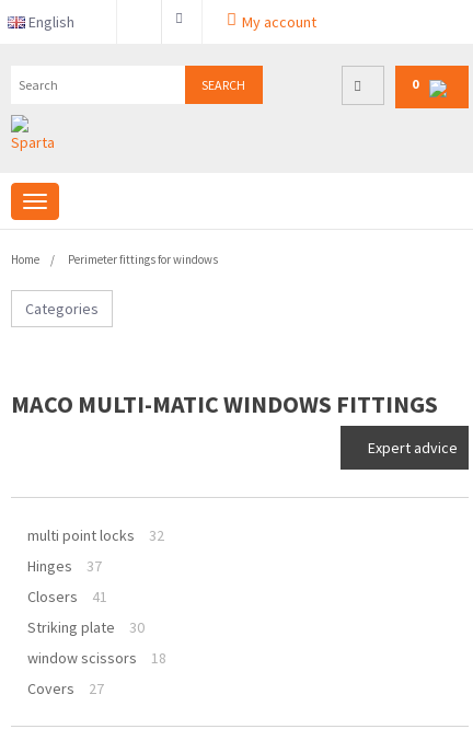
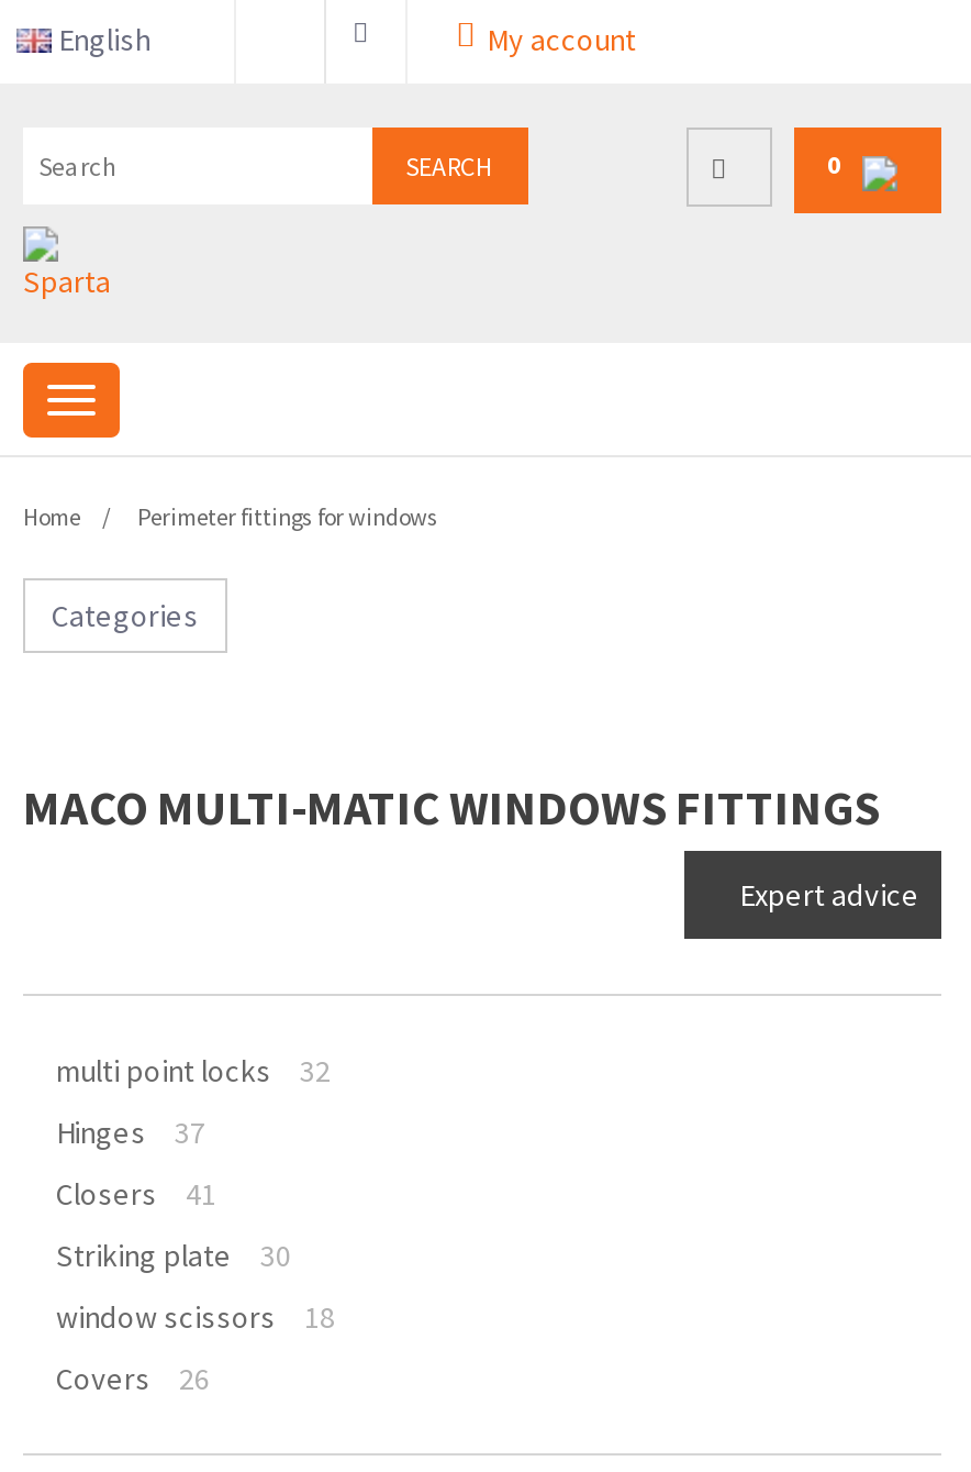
- Covers 27
+ Covers 26
